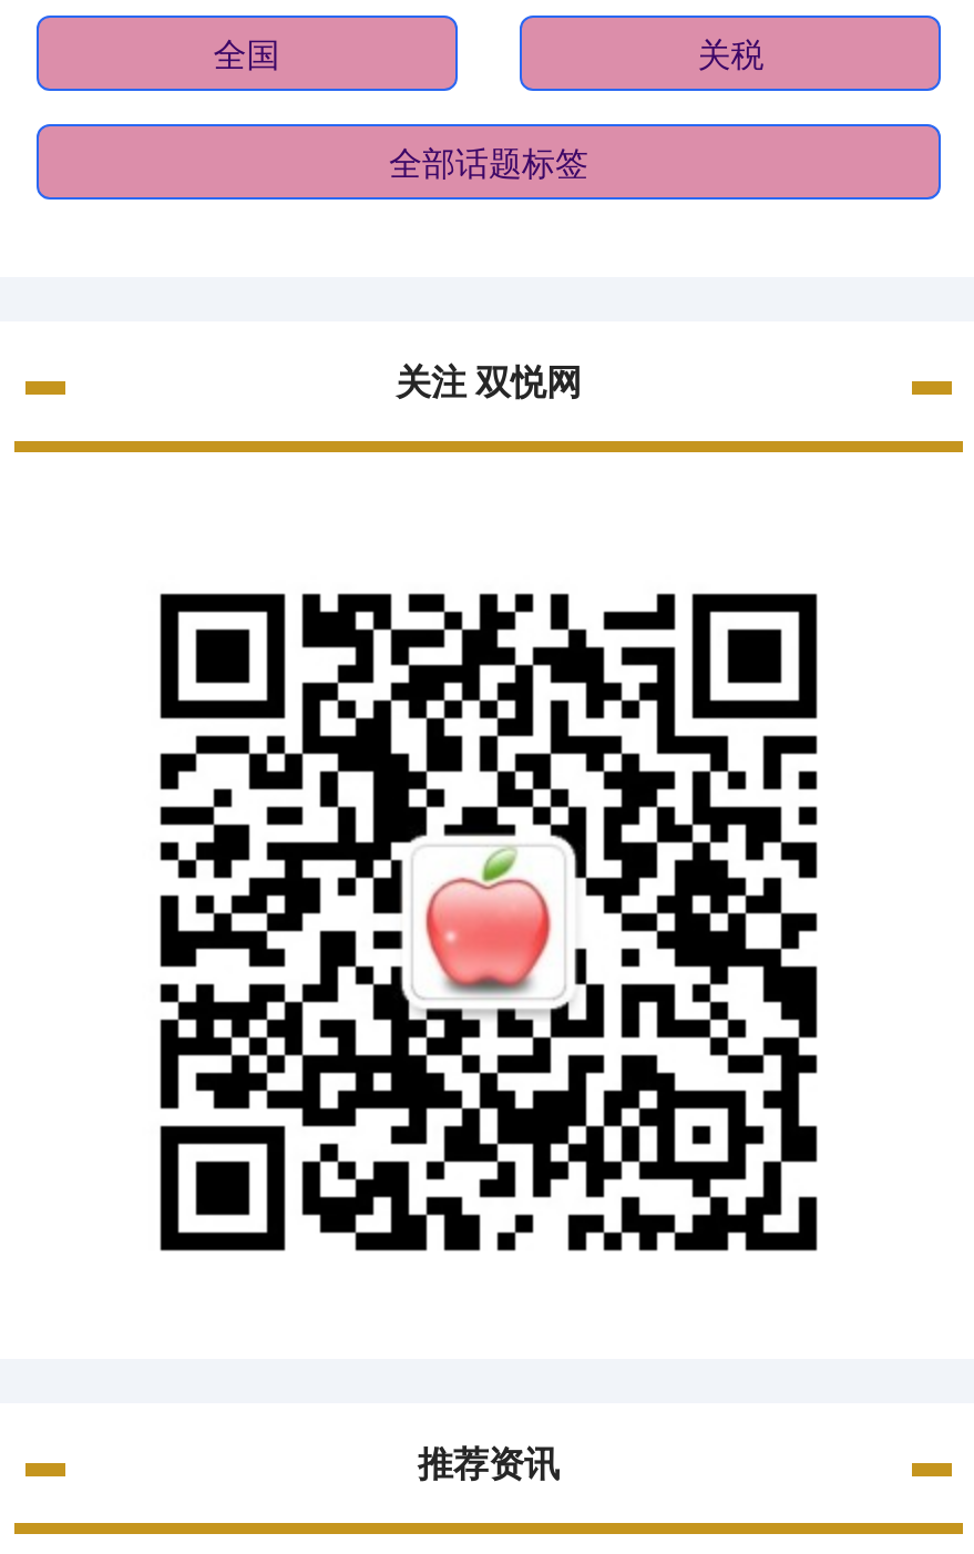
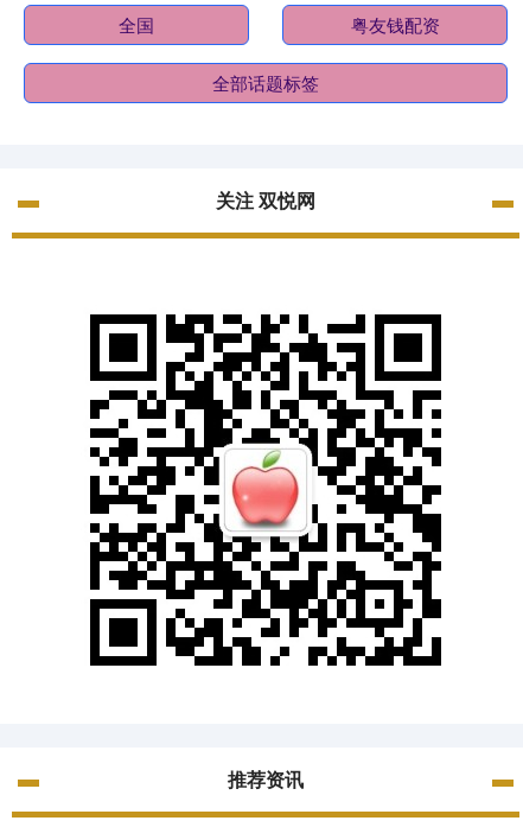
- 关税
+ 粤友钱配资
